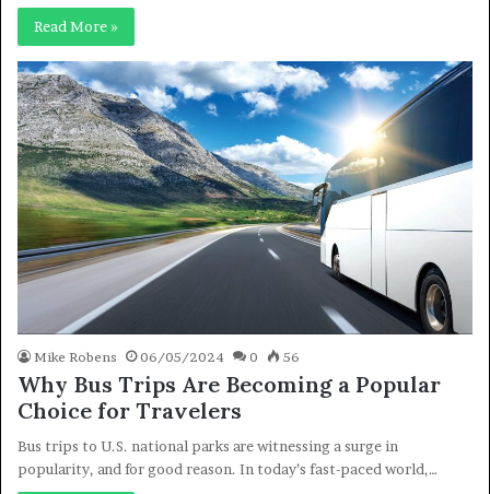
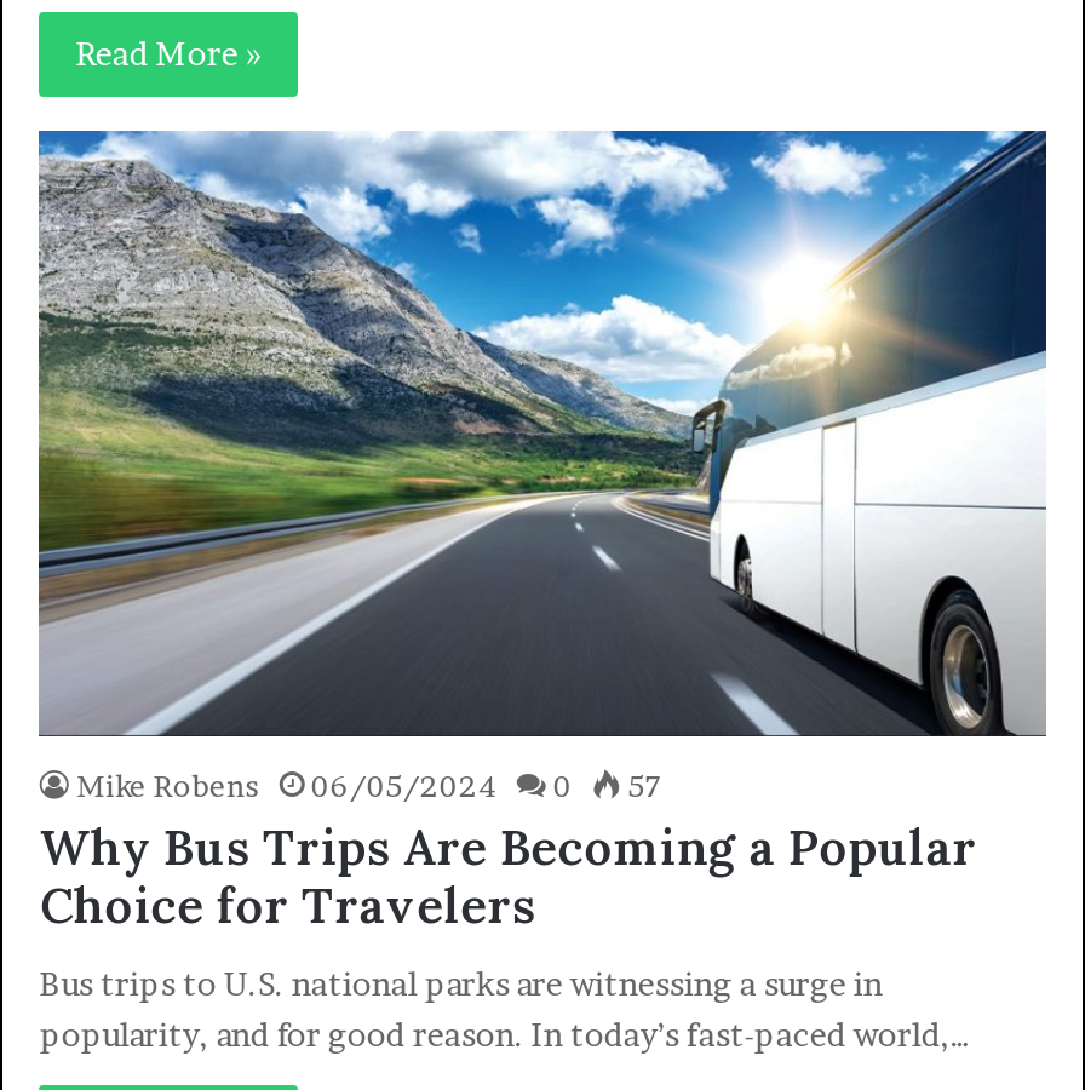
- Mike Robens 06/05/2024 0 56
+ Mike Robens 06/05/2024 0 57
